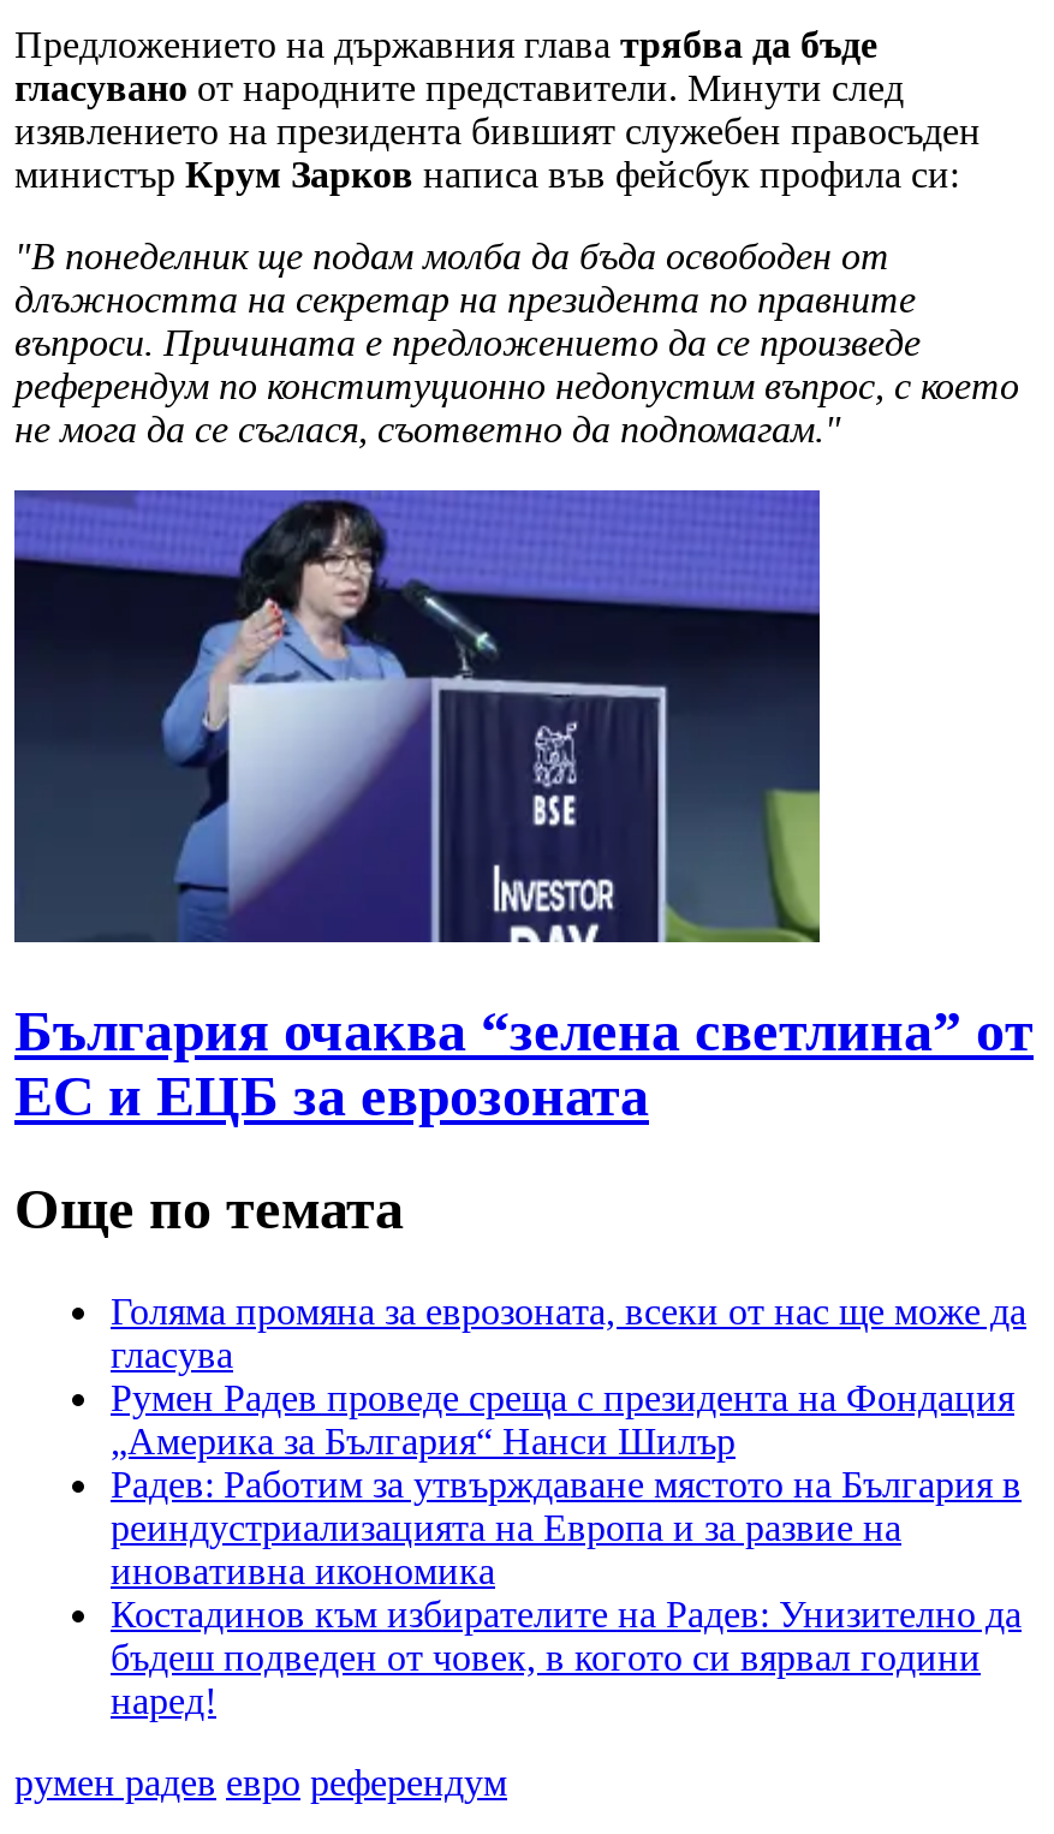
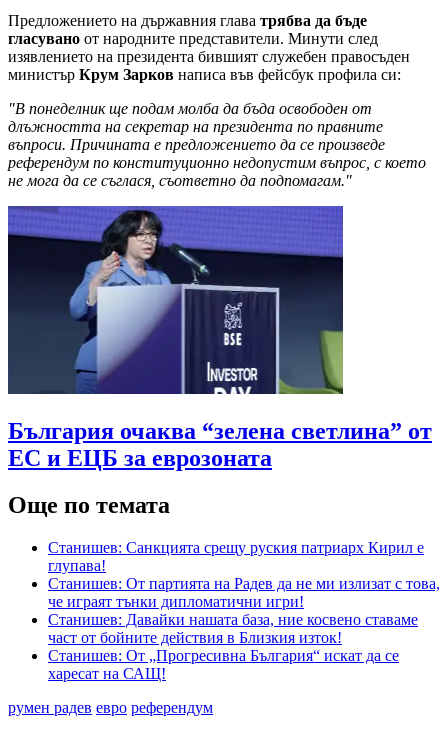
- Голяма промяна за еврозоната, всеки от нас ще може да
- гласува
- Румен Радев проведе среща с президента на Фондация
- „Америка за България“ Нанси Шилър
- Радев: Работим за утвърждаване мястото на България в
- реиндустриализацията на Европа и за развие на
- иновативна икономика
- Костадинов към избирателите на Радев: Унизително да
- бъдеш подведен от човек, в когото си вярвал години
- наред!
+ Станишев: Санкцията срещу руския патриарх Кирил е
+ глупава!
+ Станишев: От партията на Радев да не ми излизат с това,
+ че играят тънки дипломатични игри!
+ Станишев: Давайки нашата база, ние косвено ставаме
+ част от бойните действия в Близкия изток!
+ Станишев: От „Прогресивна България“ искат да се
+ харесат на САЩ!
